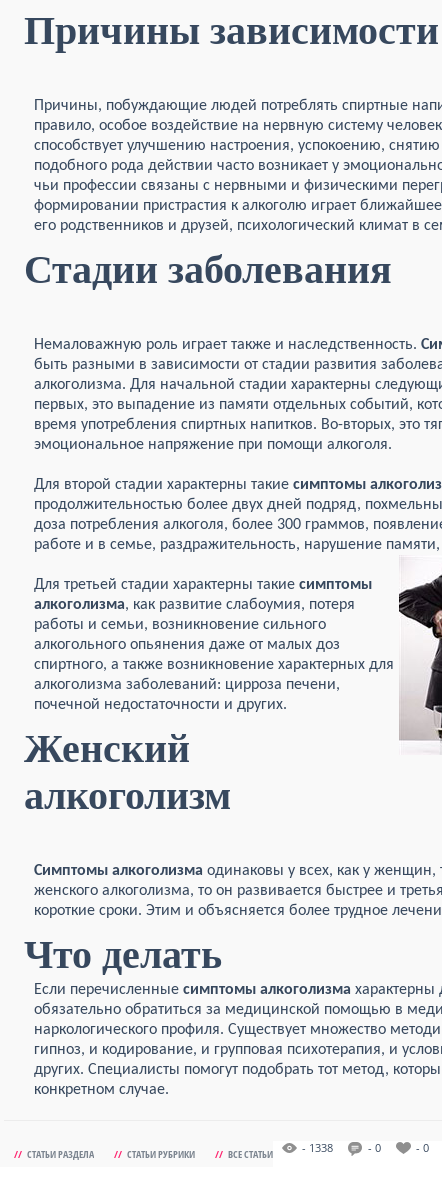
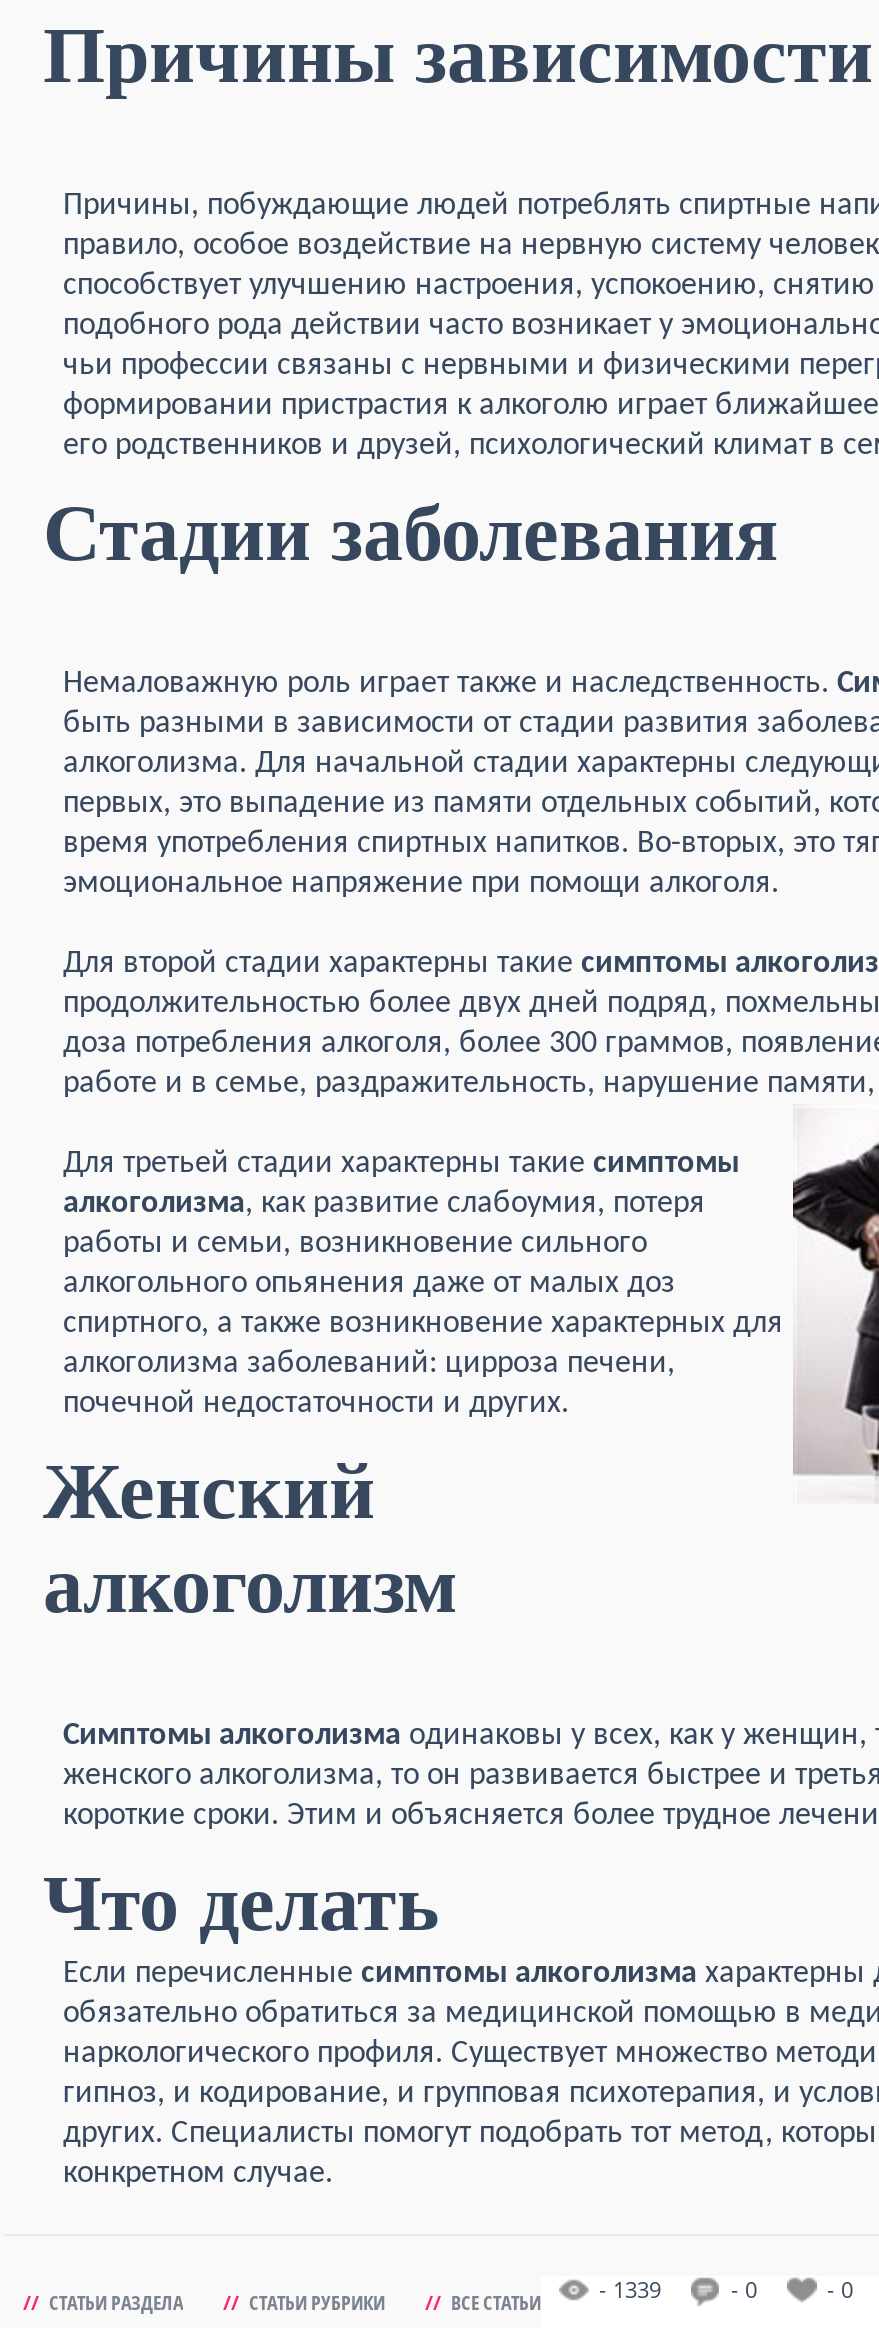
- - 1338
+ - 1339
